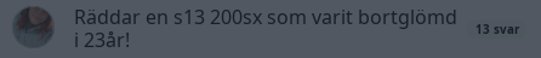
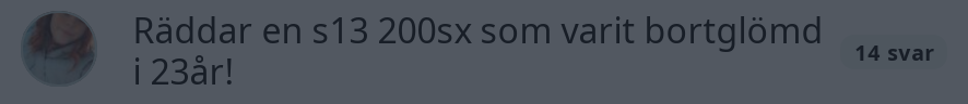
- Räddar en s13 200sx som varit bortglömd 13 svar
+ Räddar en s13 200sx som varit bortglömd 14 svar
